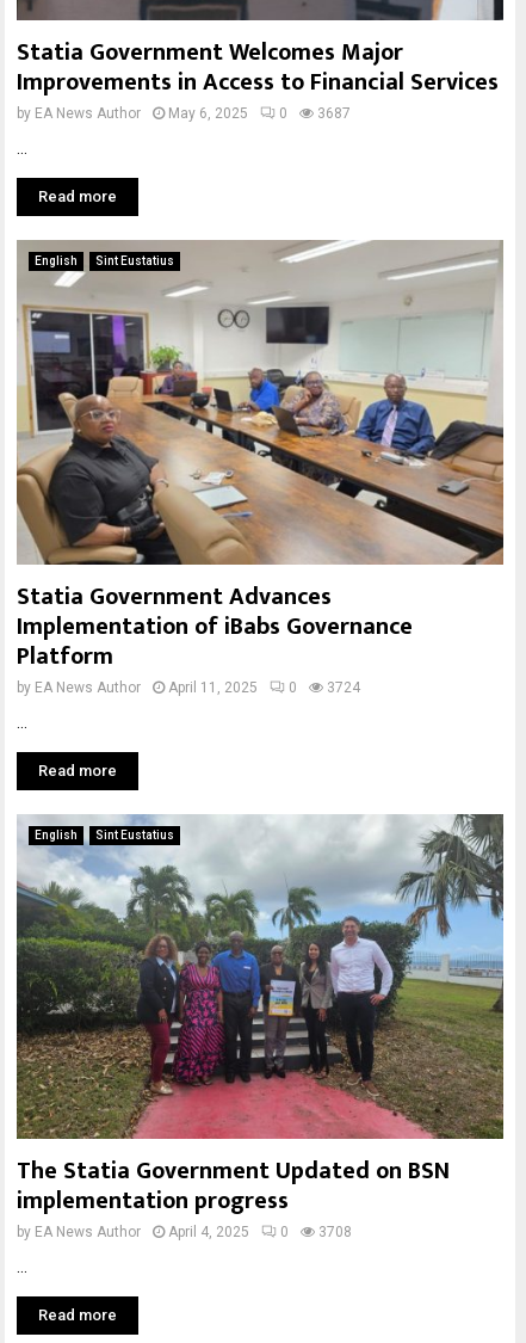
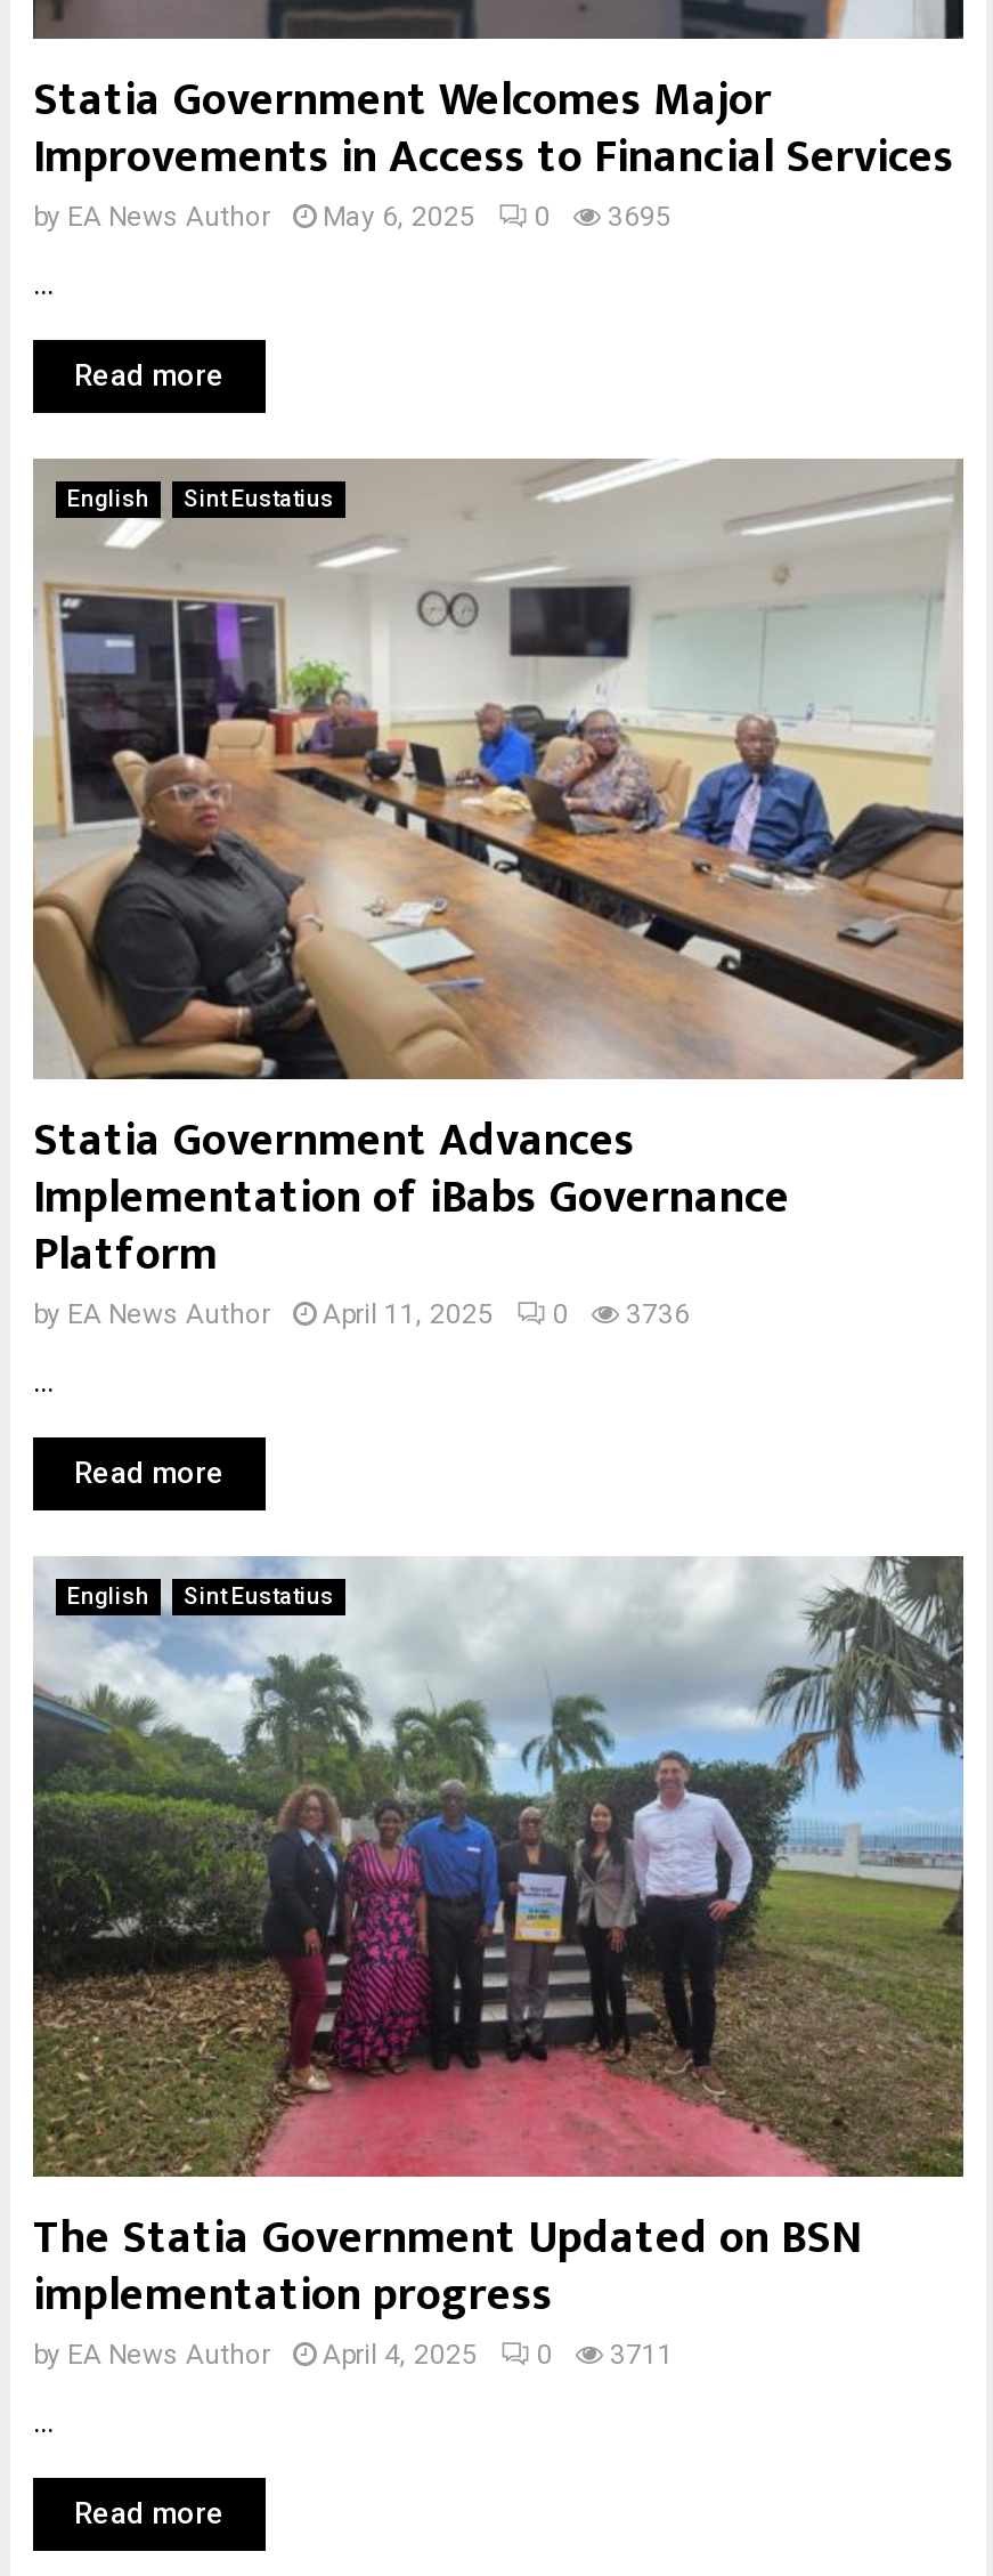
- by EA News Author May 6, 2025 0 3687
+ by EA News Author May 6, 2025 0 3695

- by EA News Author April 11, 2025 0 3724
+ by EA News Author April 11, 2025 0 3736

- by EA News Author April 4, 2025 0 3708
+ by EA News Author April 4, 2025 0 3711
